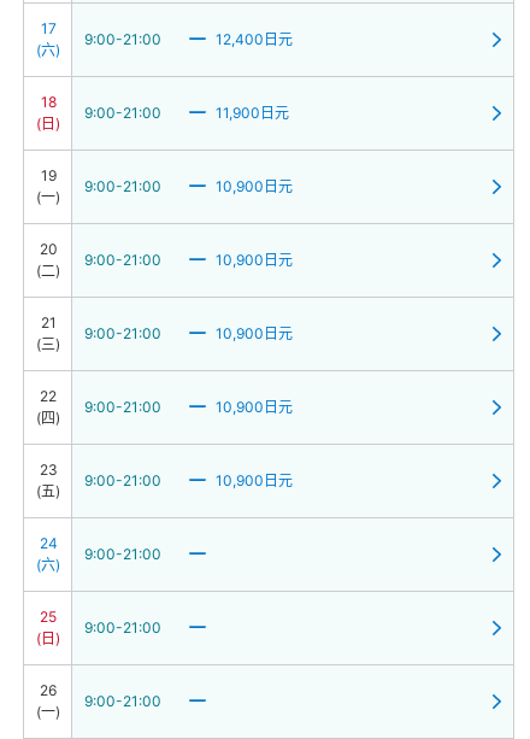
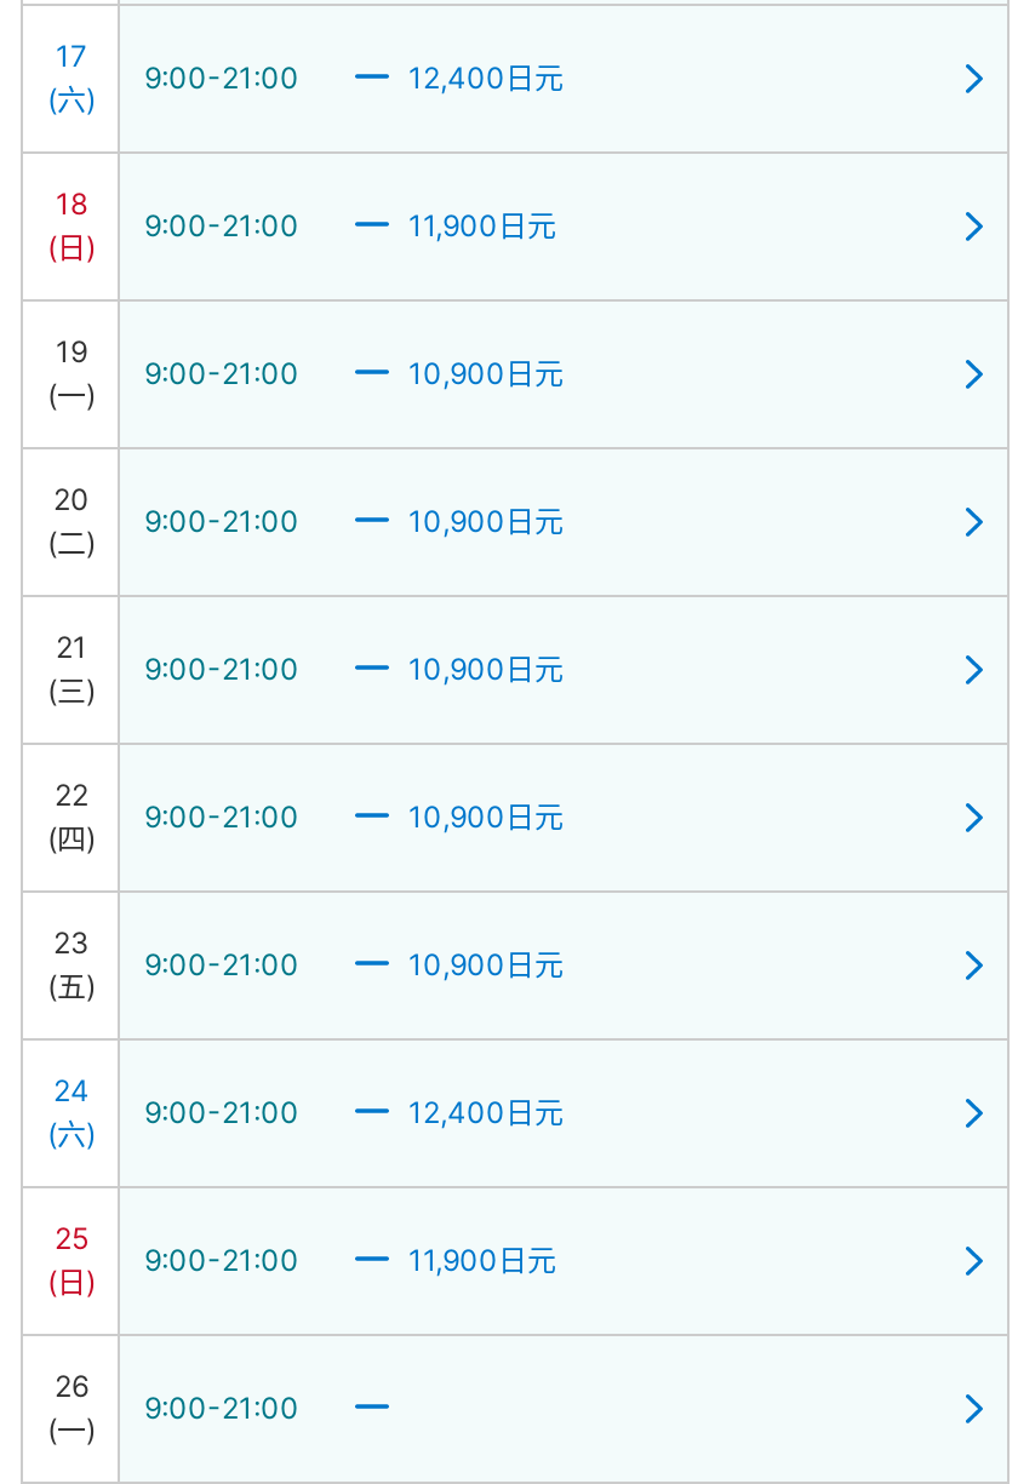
+ 12,400日元

+ 11,900日元
